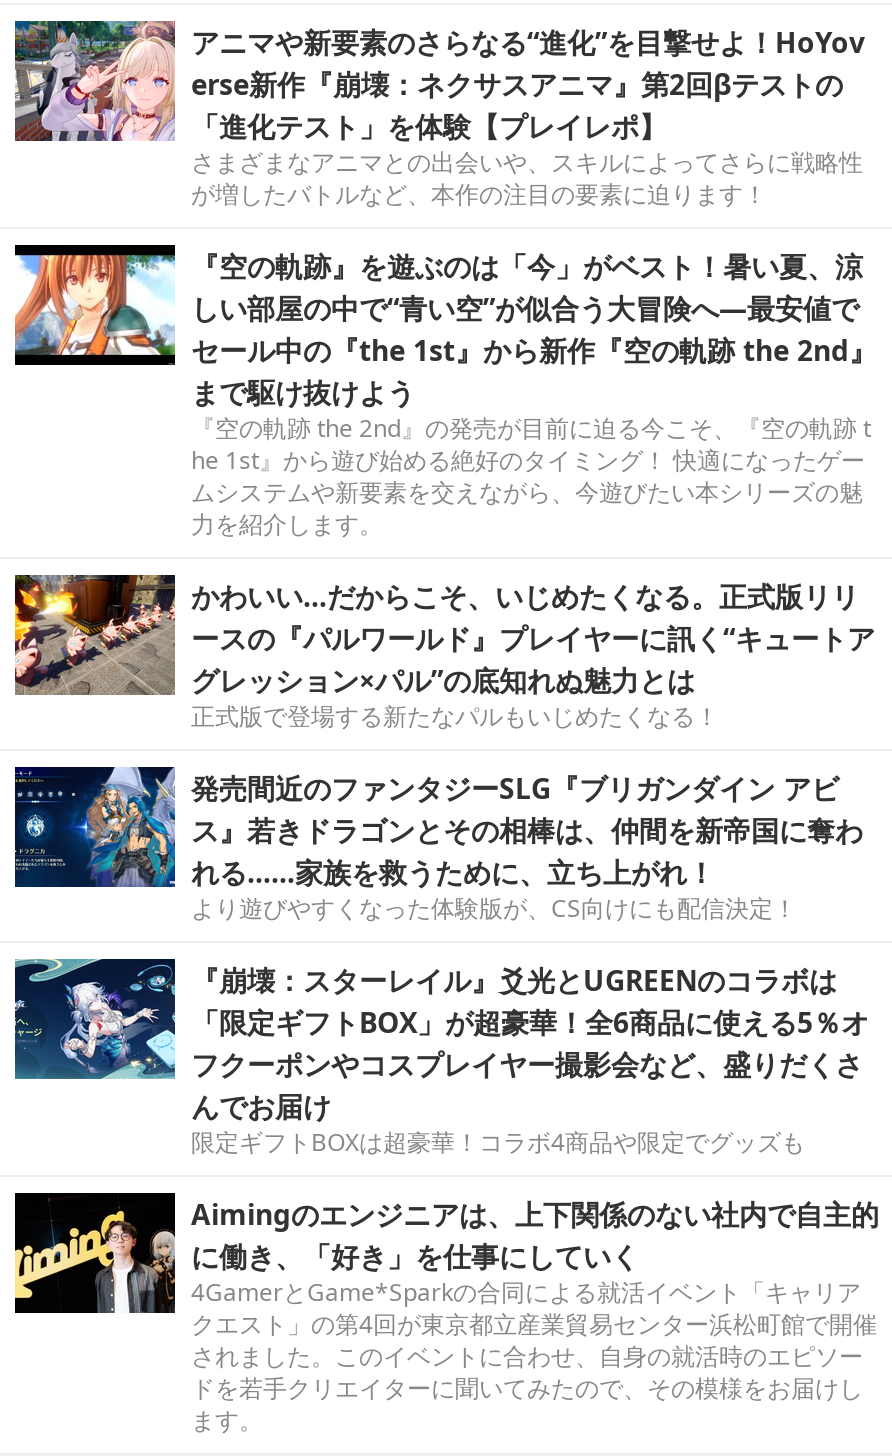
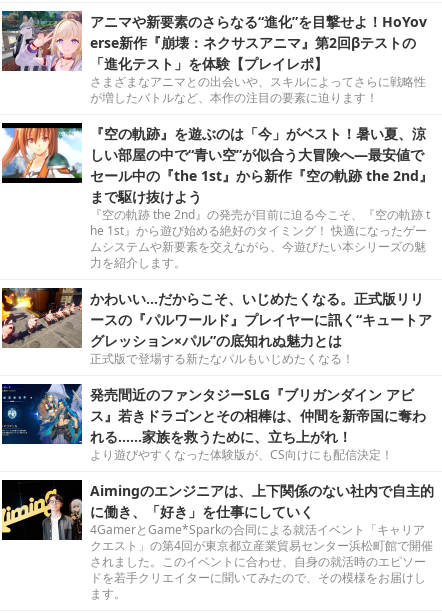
- [image]
- 『崩壊：スターレイル』爻光とUGREENのコラボは
- 「限定ギフトBOX」が超豪華！全6商品に使える5％オ
- フクーポンやコスプレイヤー撮影会など、盛りだくさ
- んでお届け
- 限定ギフトBOXは超豪華！コラボ4商品や限定でグッズも
